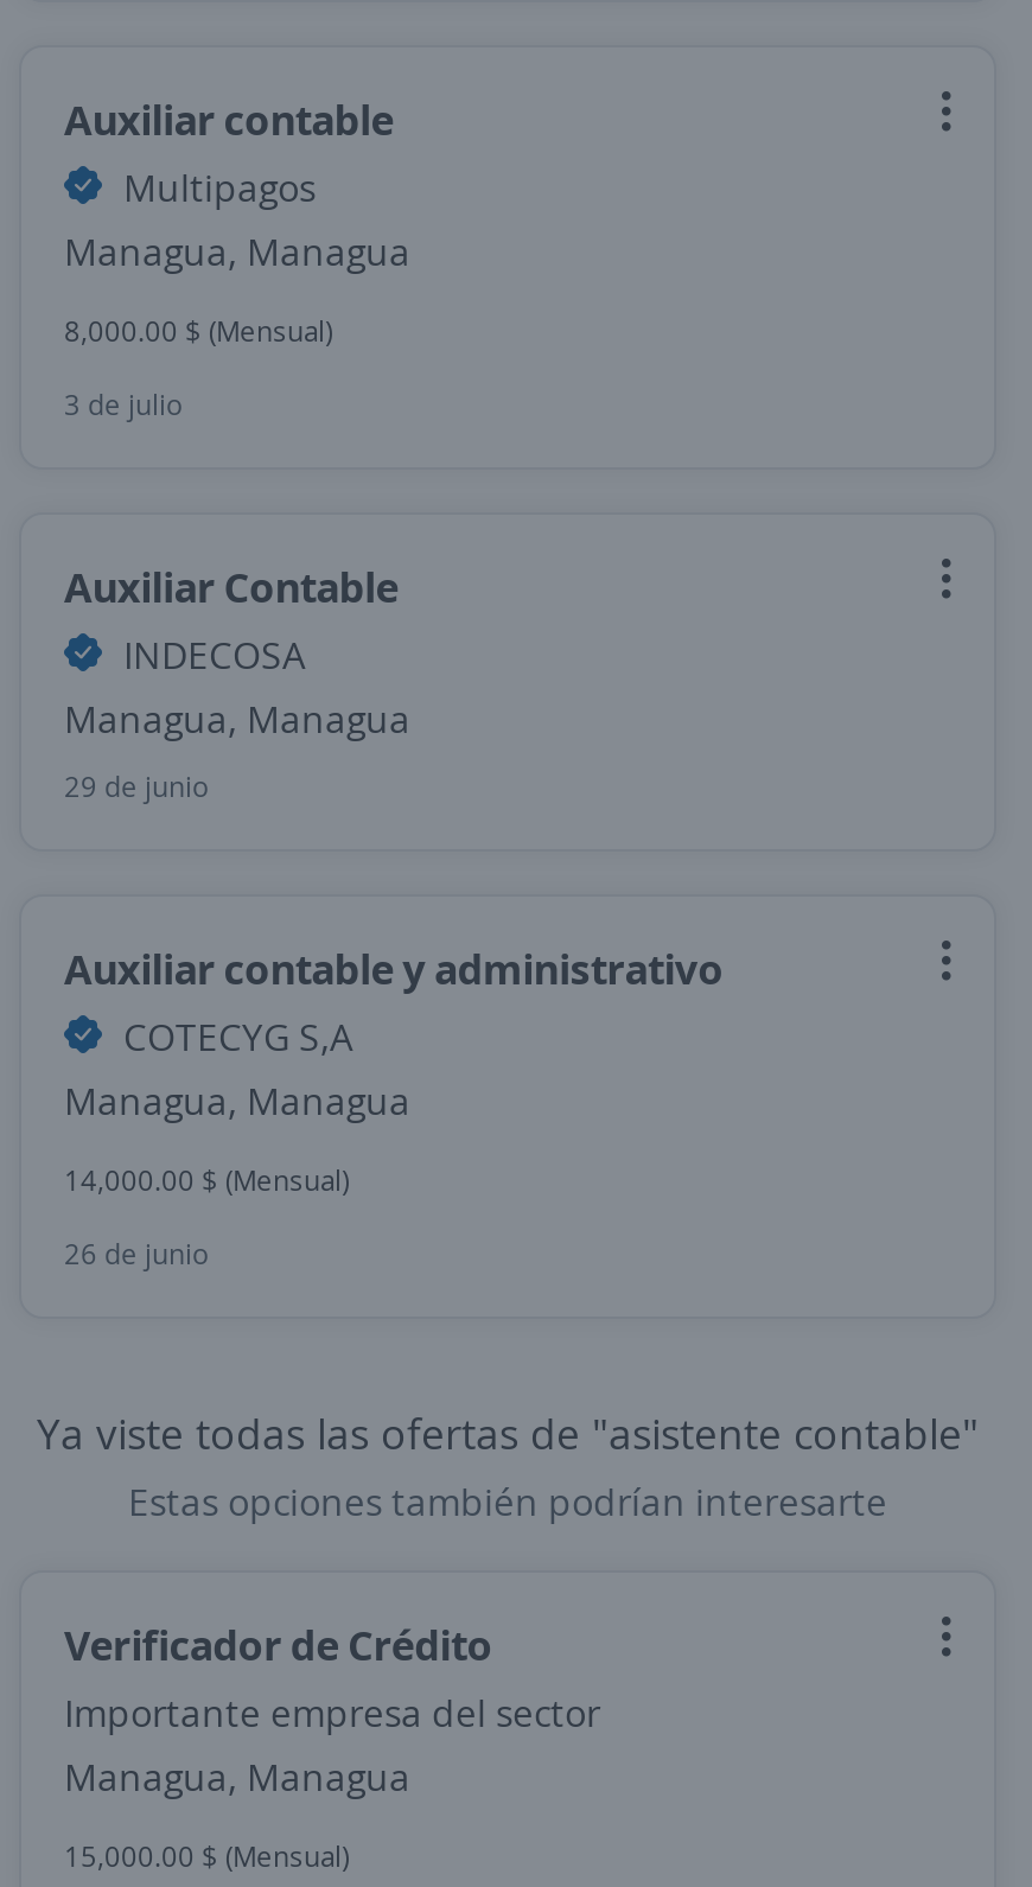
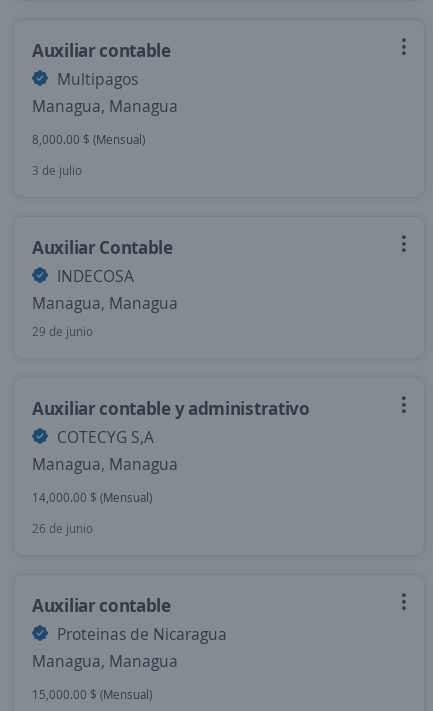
- Ya viste todas las ofertas de "asistente contable"
- Estas opciones también podrían interesarte
- Verificador de Crédito
- Importante empresa del sector
+ Auxiliar contable
+ Proteinas de Nicaragua
